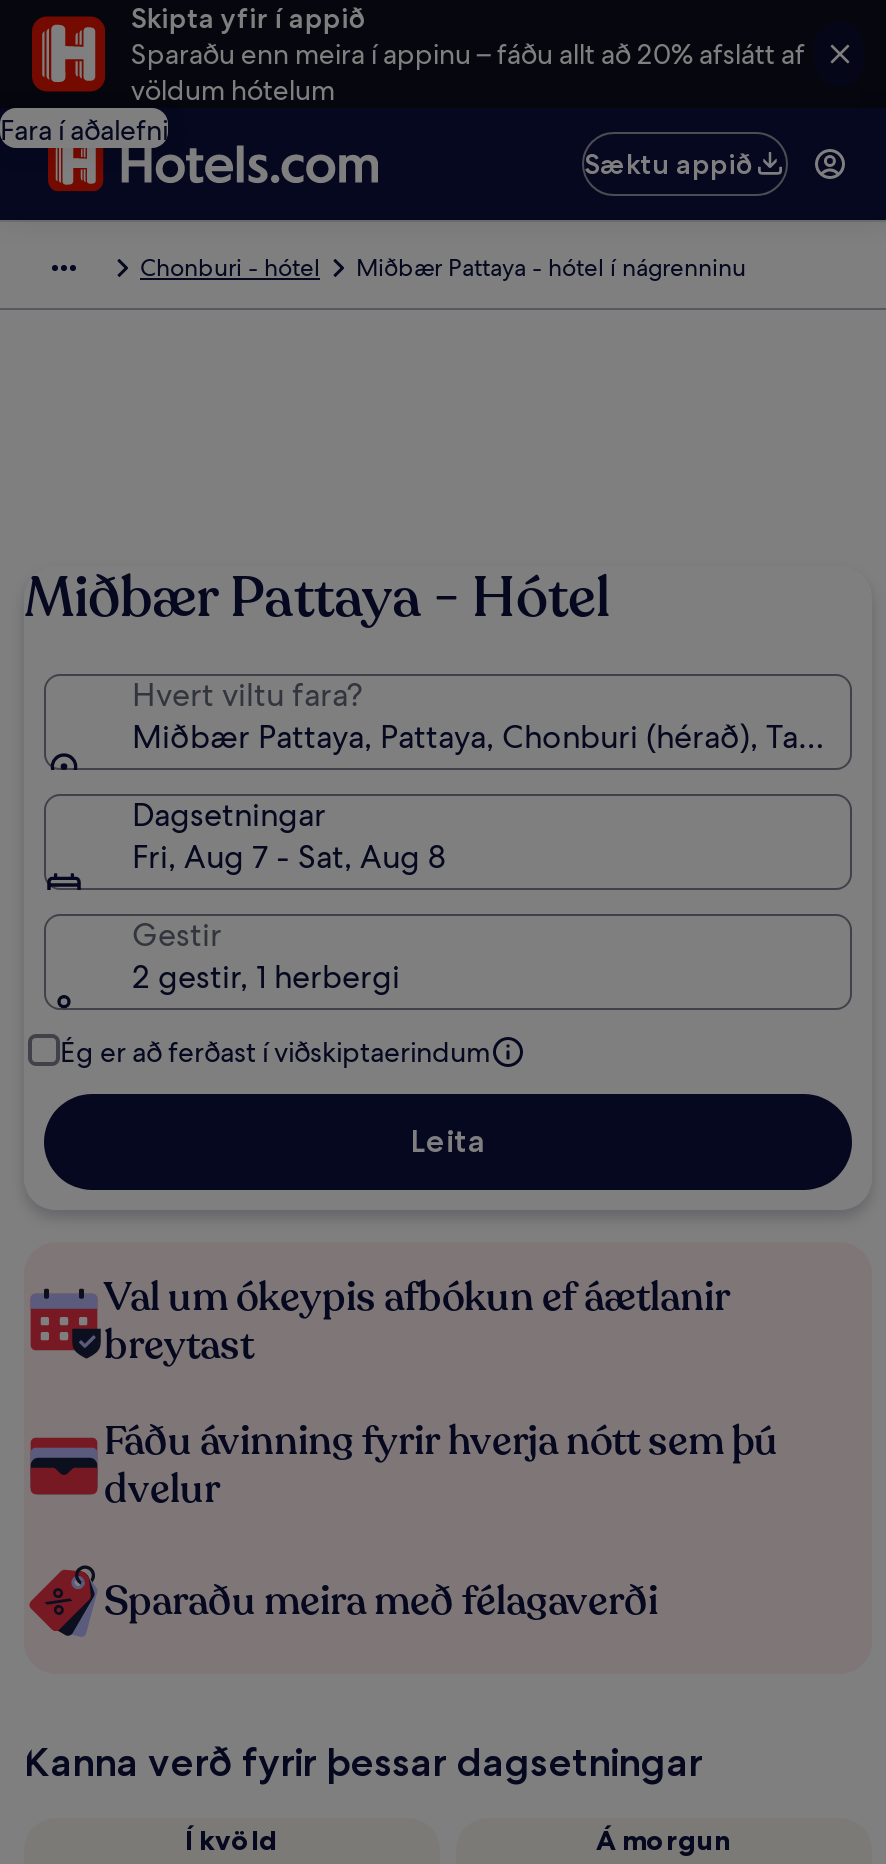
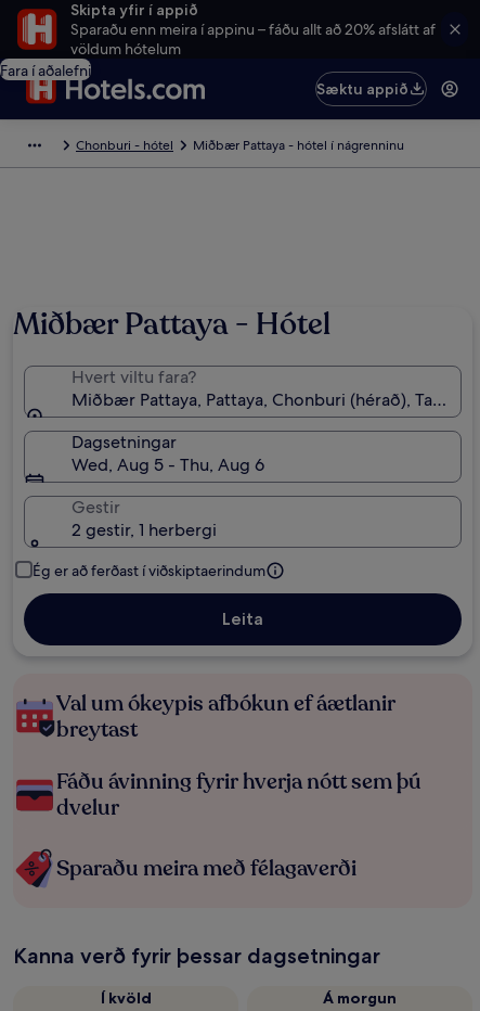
- Fri, Aug 7 - Sat, Aug 8
+ Wed, Aug 5 - Thu, Aug 6
